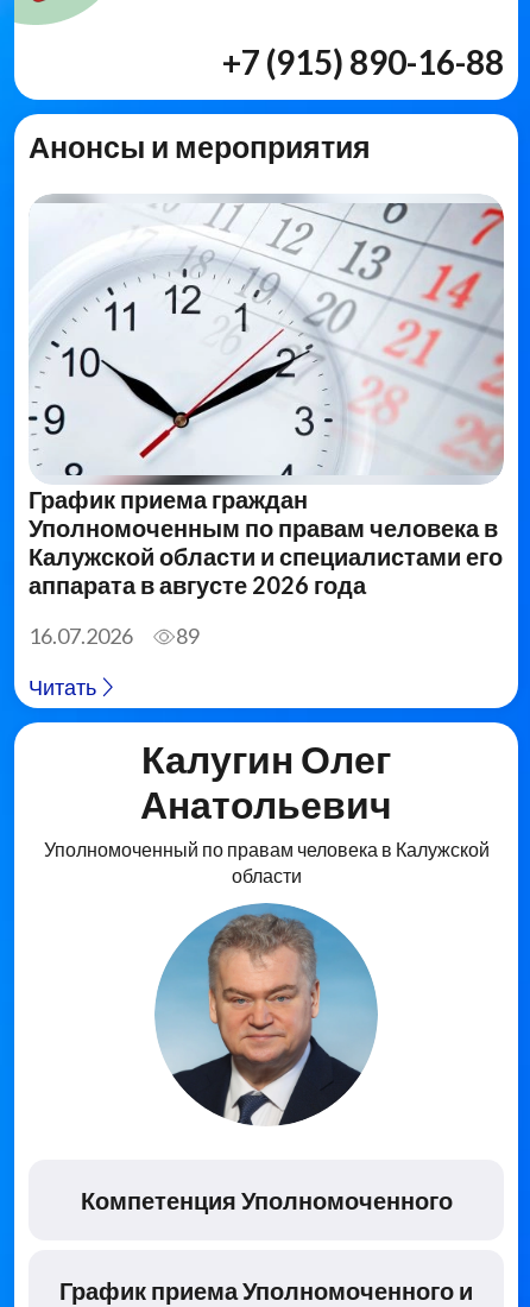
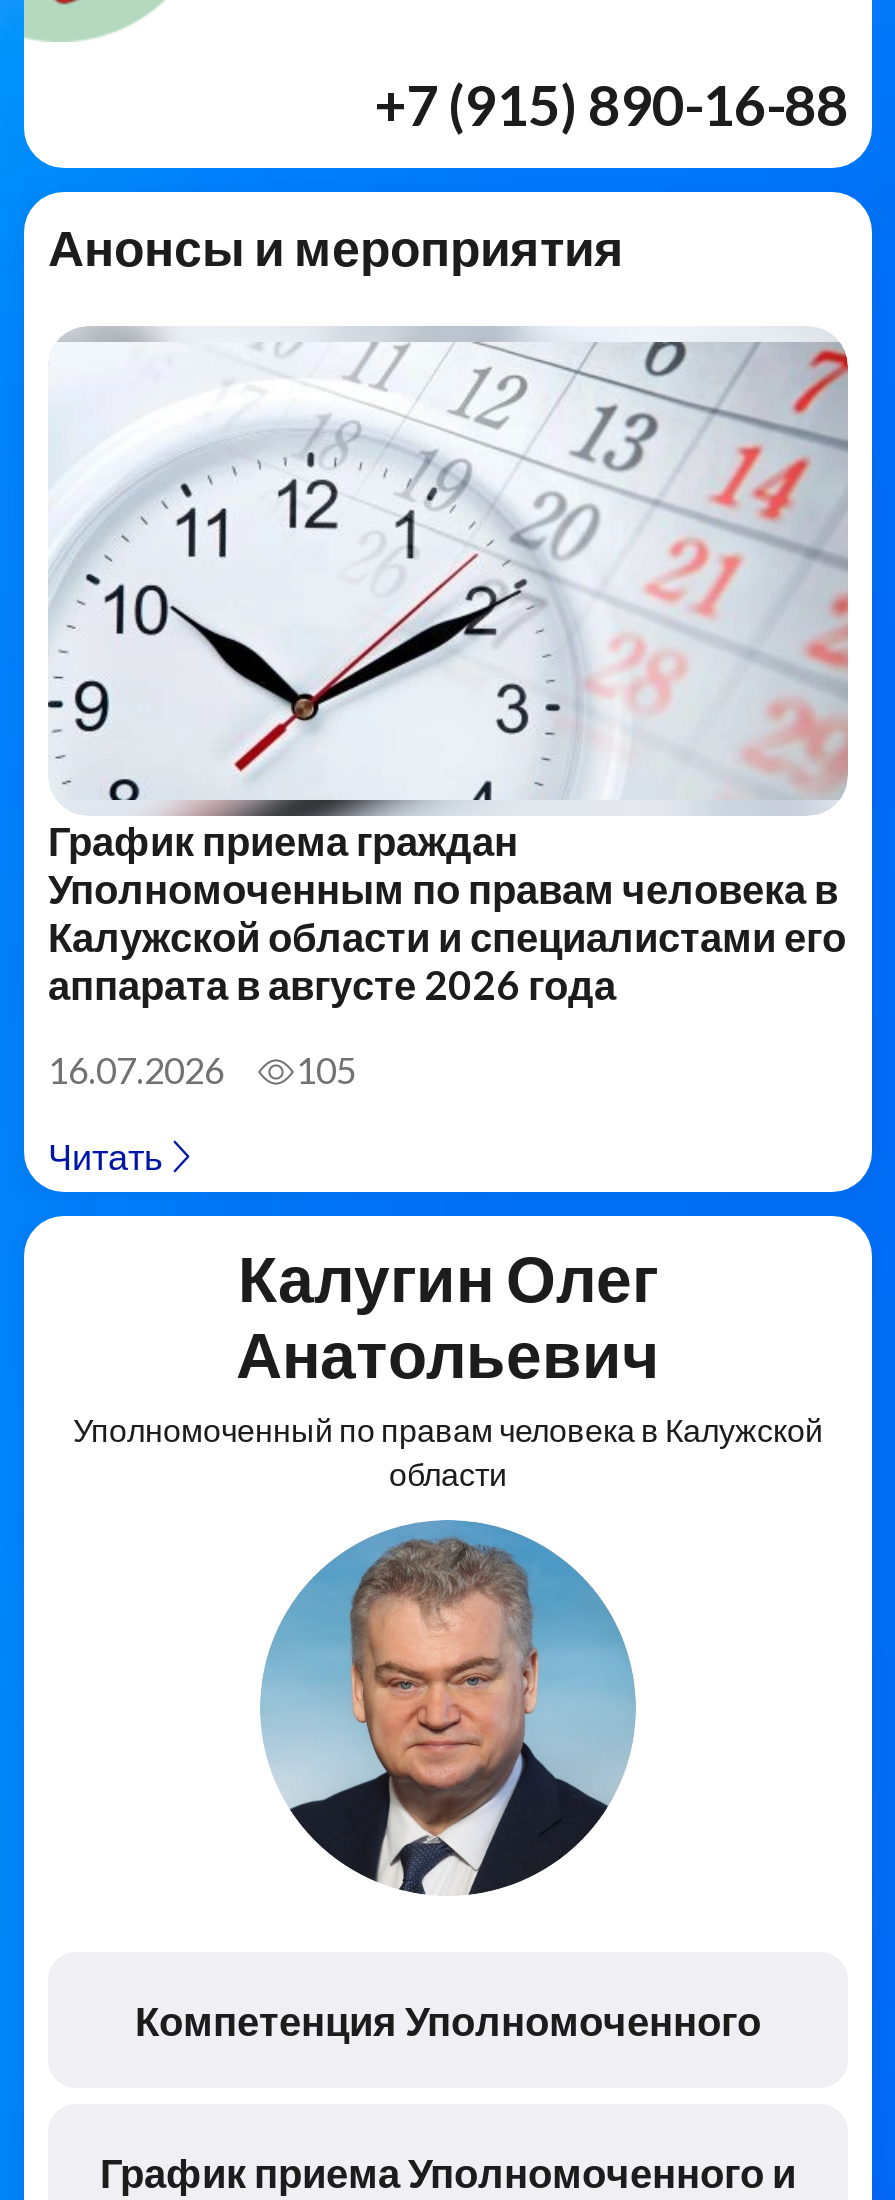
- 16.07.2026 89
+ 16.07.2026 105
